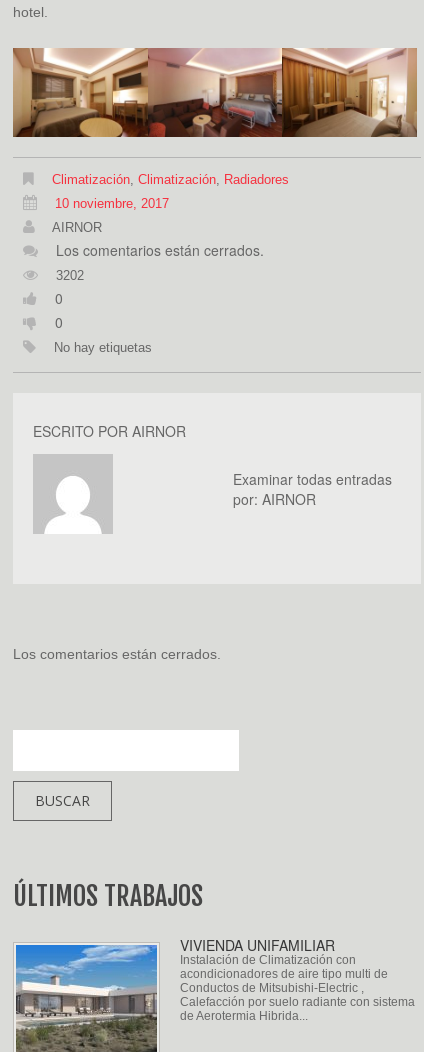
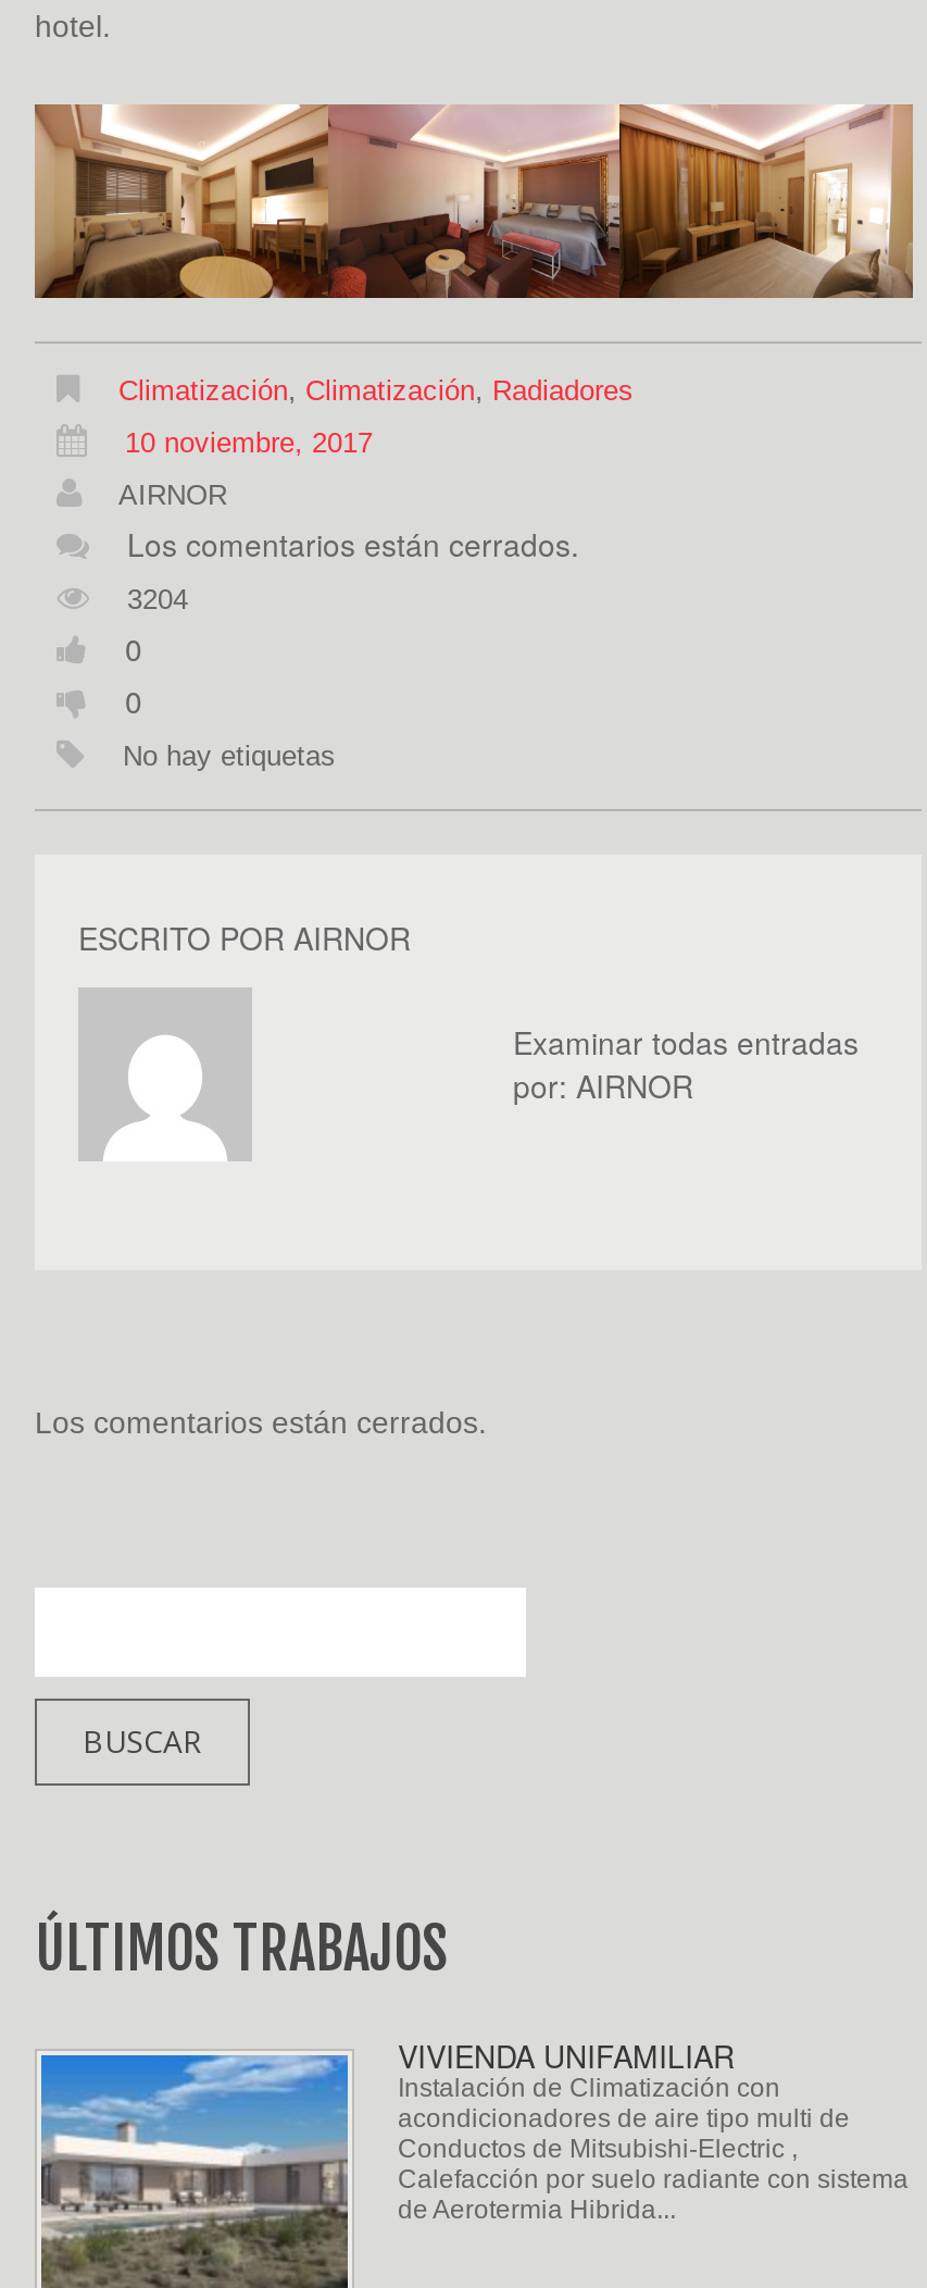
- 3202
+ 3204
